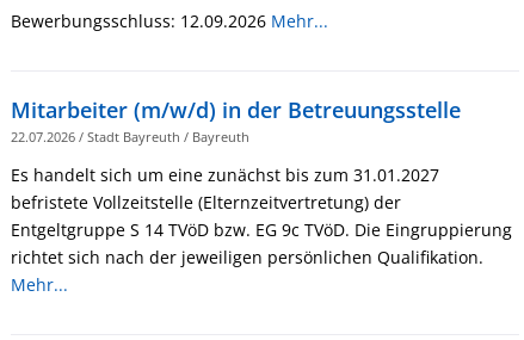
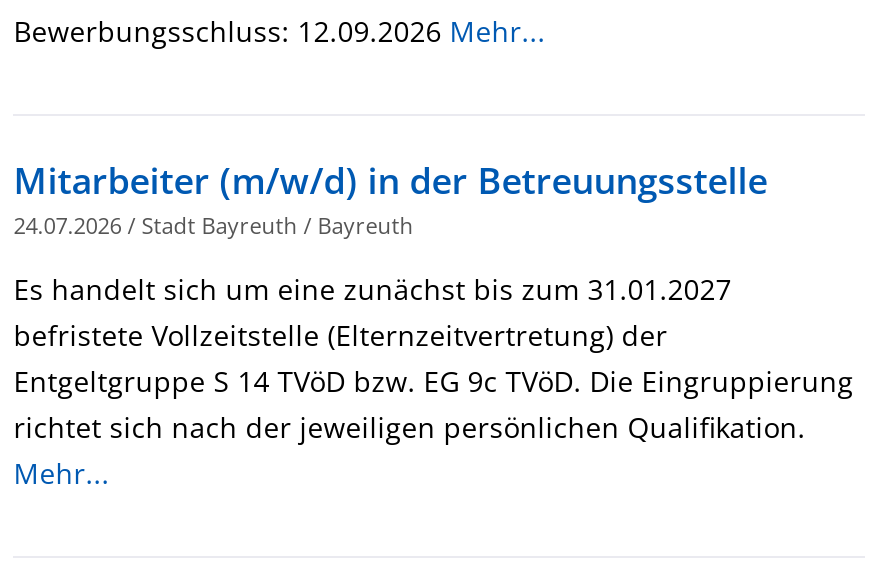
- 22.07.2026 / Stadt Bayreuth / Bayreuth
+ 24.07.2026 / Stadt Bayreuth / Bayreuth
